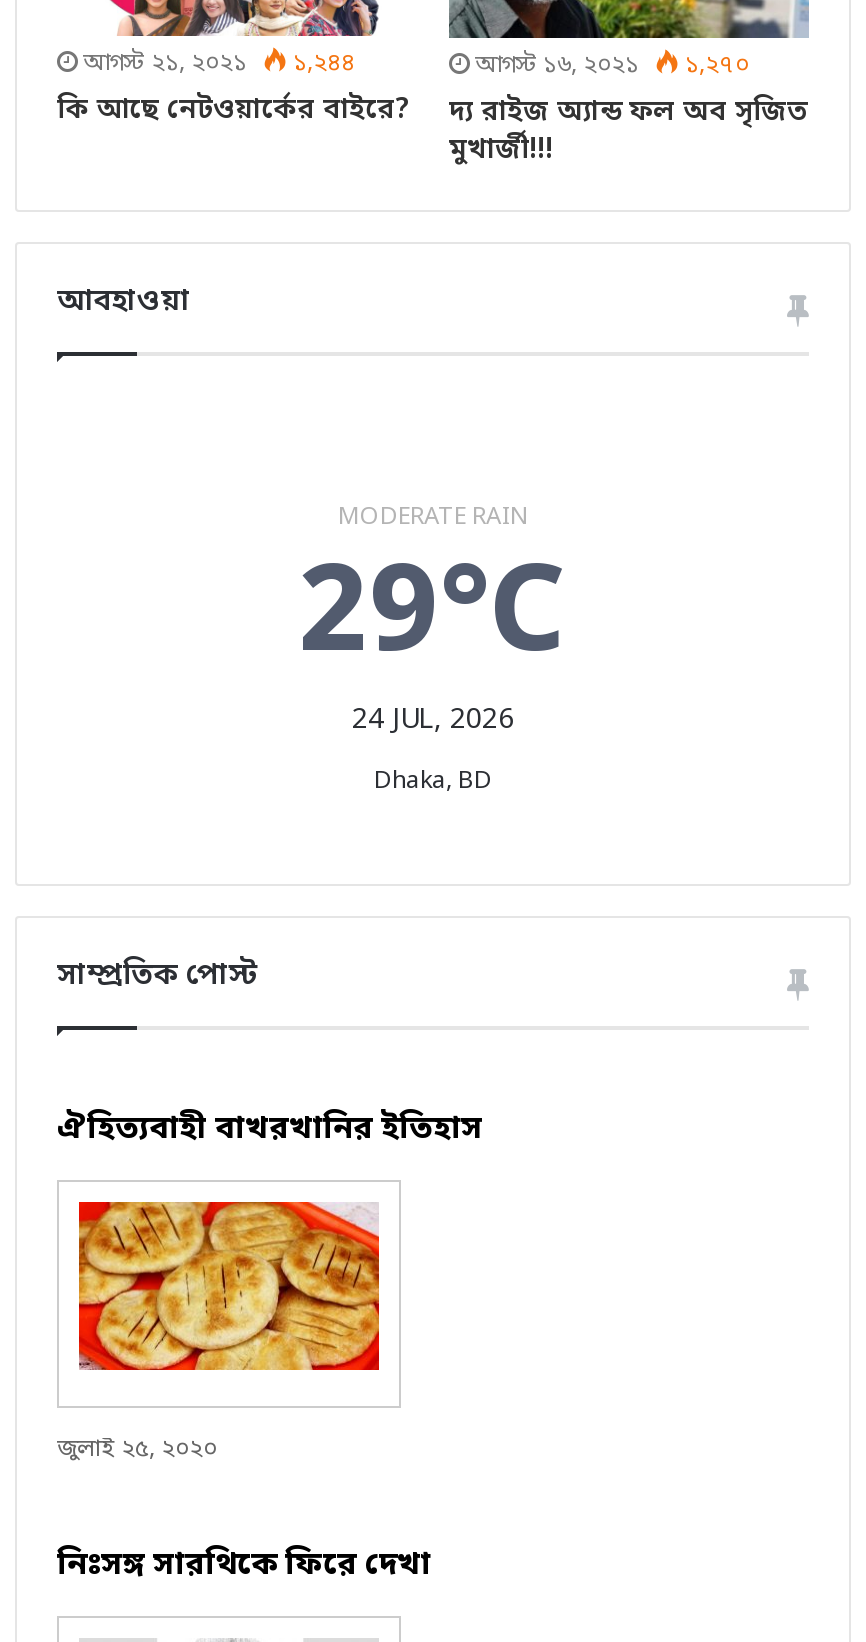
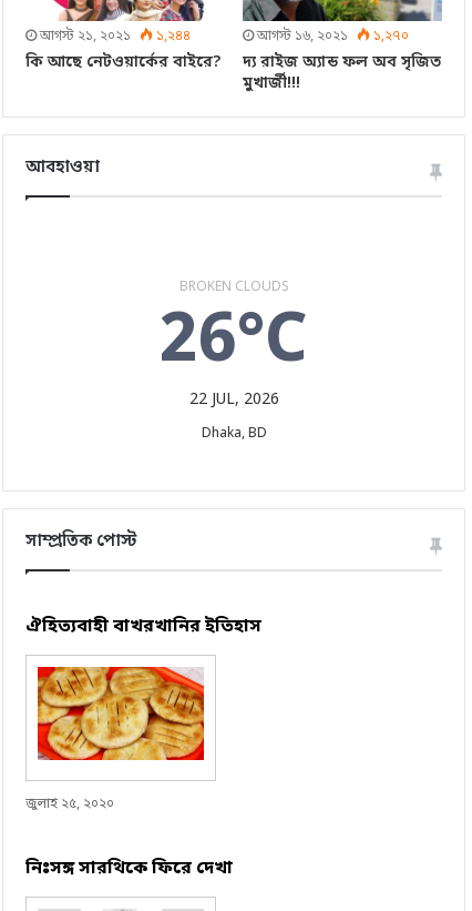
- MODERATE RAIN
- 29°C
- 24 JUL, 2026
+ BROKEN CLOUDS
+ 26°C
+ 22 JUL, 2026
